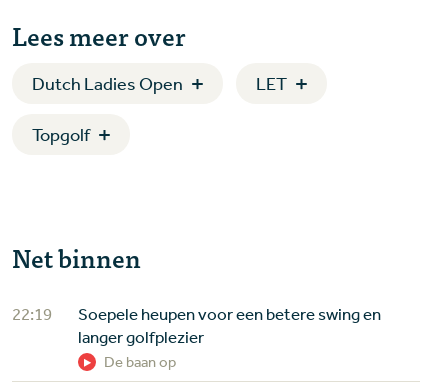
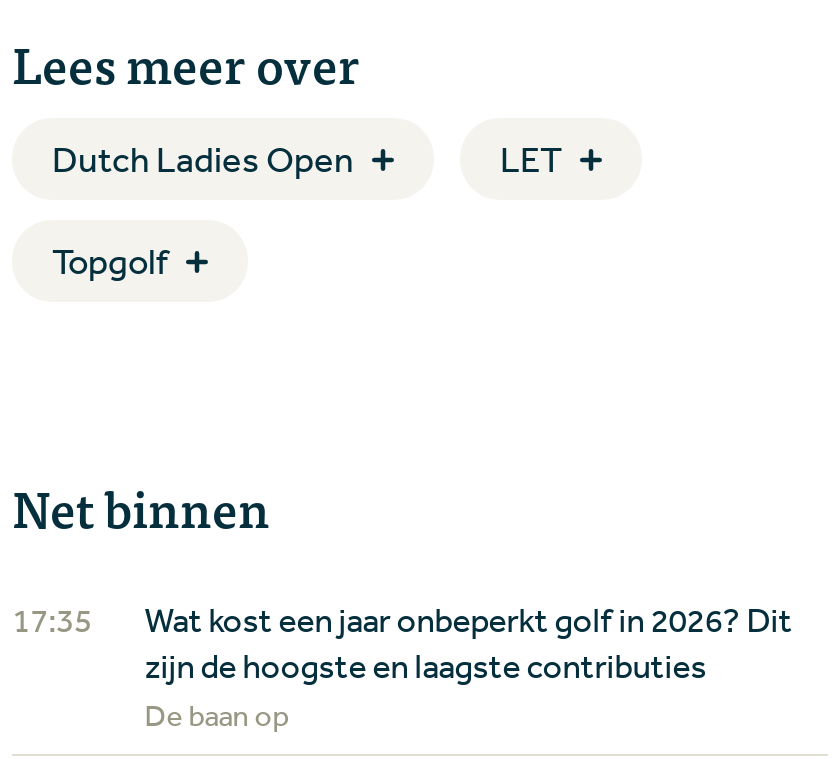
- 22:19
- Soepele heupen voor een betere swing en
- langer golfplezier
+ 17:35
+ Wat kost een jaar onbeperkt golf in 2026? Dit
+ zijn de hoogste en laagste contributies
